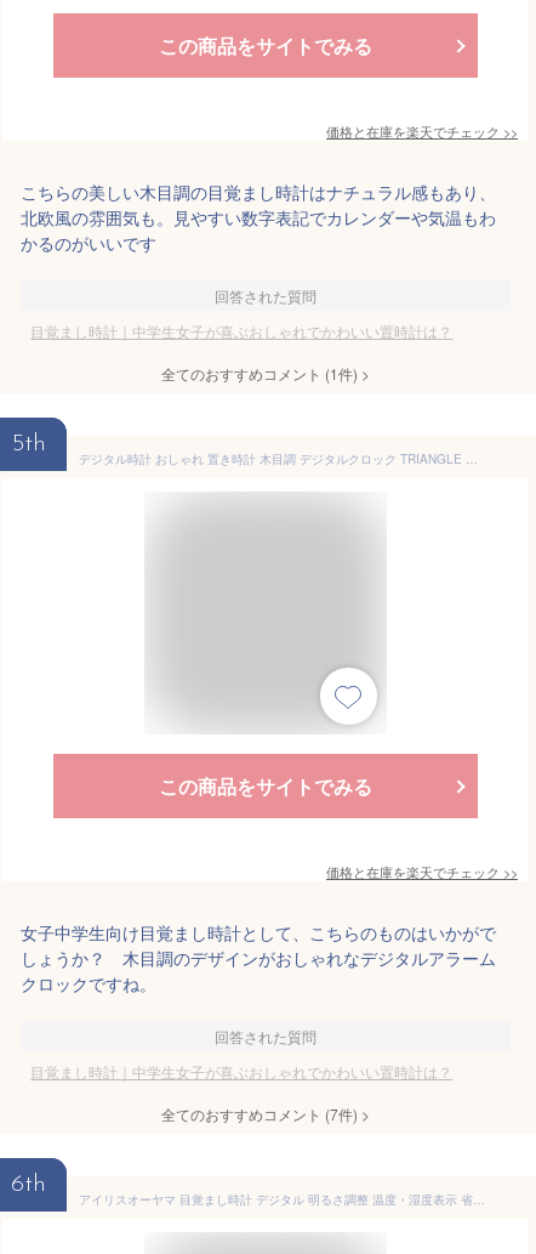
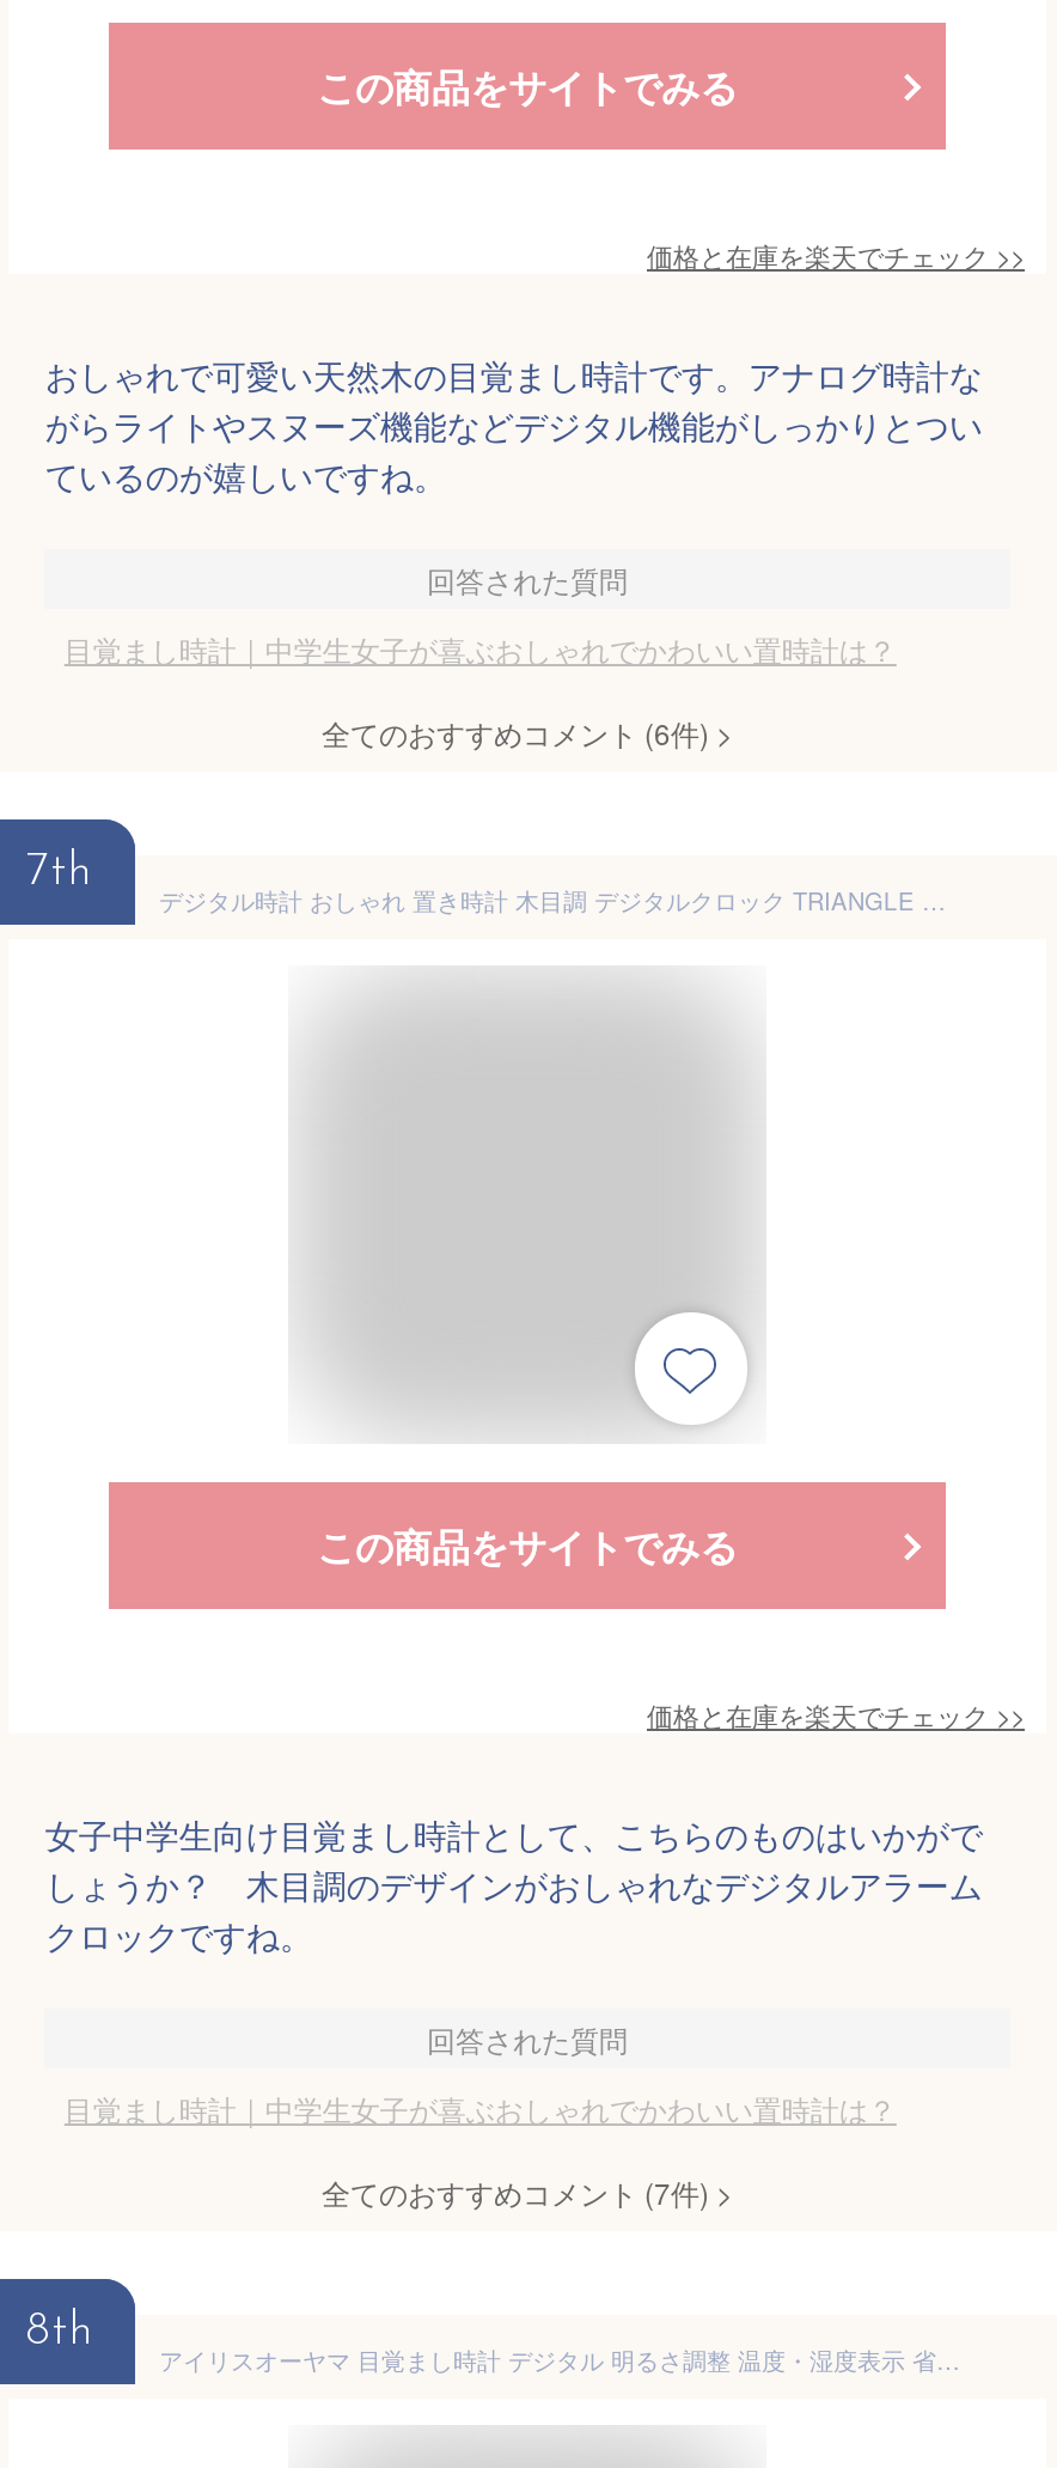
- こちらの美しい木目調の目覚まし時計はナチュラル感もあり、
- 北欧風の雰囲気も。見やすい数字表記でカレンダーや気温もわ
- かるのがいいです
+ おしゃれで可愛い天然木の目覚まし時計です。アナログ時計な
+ がらライトやスヌーズ機能などデジタル機能がしっかりとつい
+ ているのが嬉しいですね。

- 全てのおすすめコメント(1件) >
+ 全てのおすすめコメント(6件) >

- 5th
+ 7th

- 6th
+ 8th
